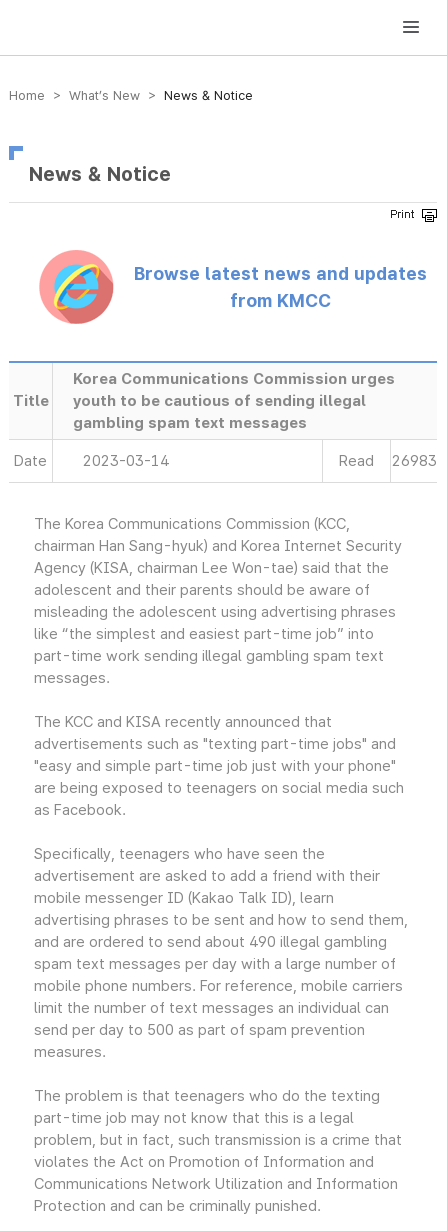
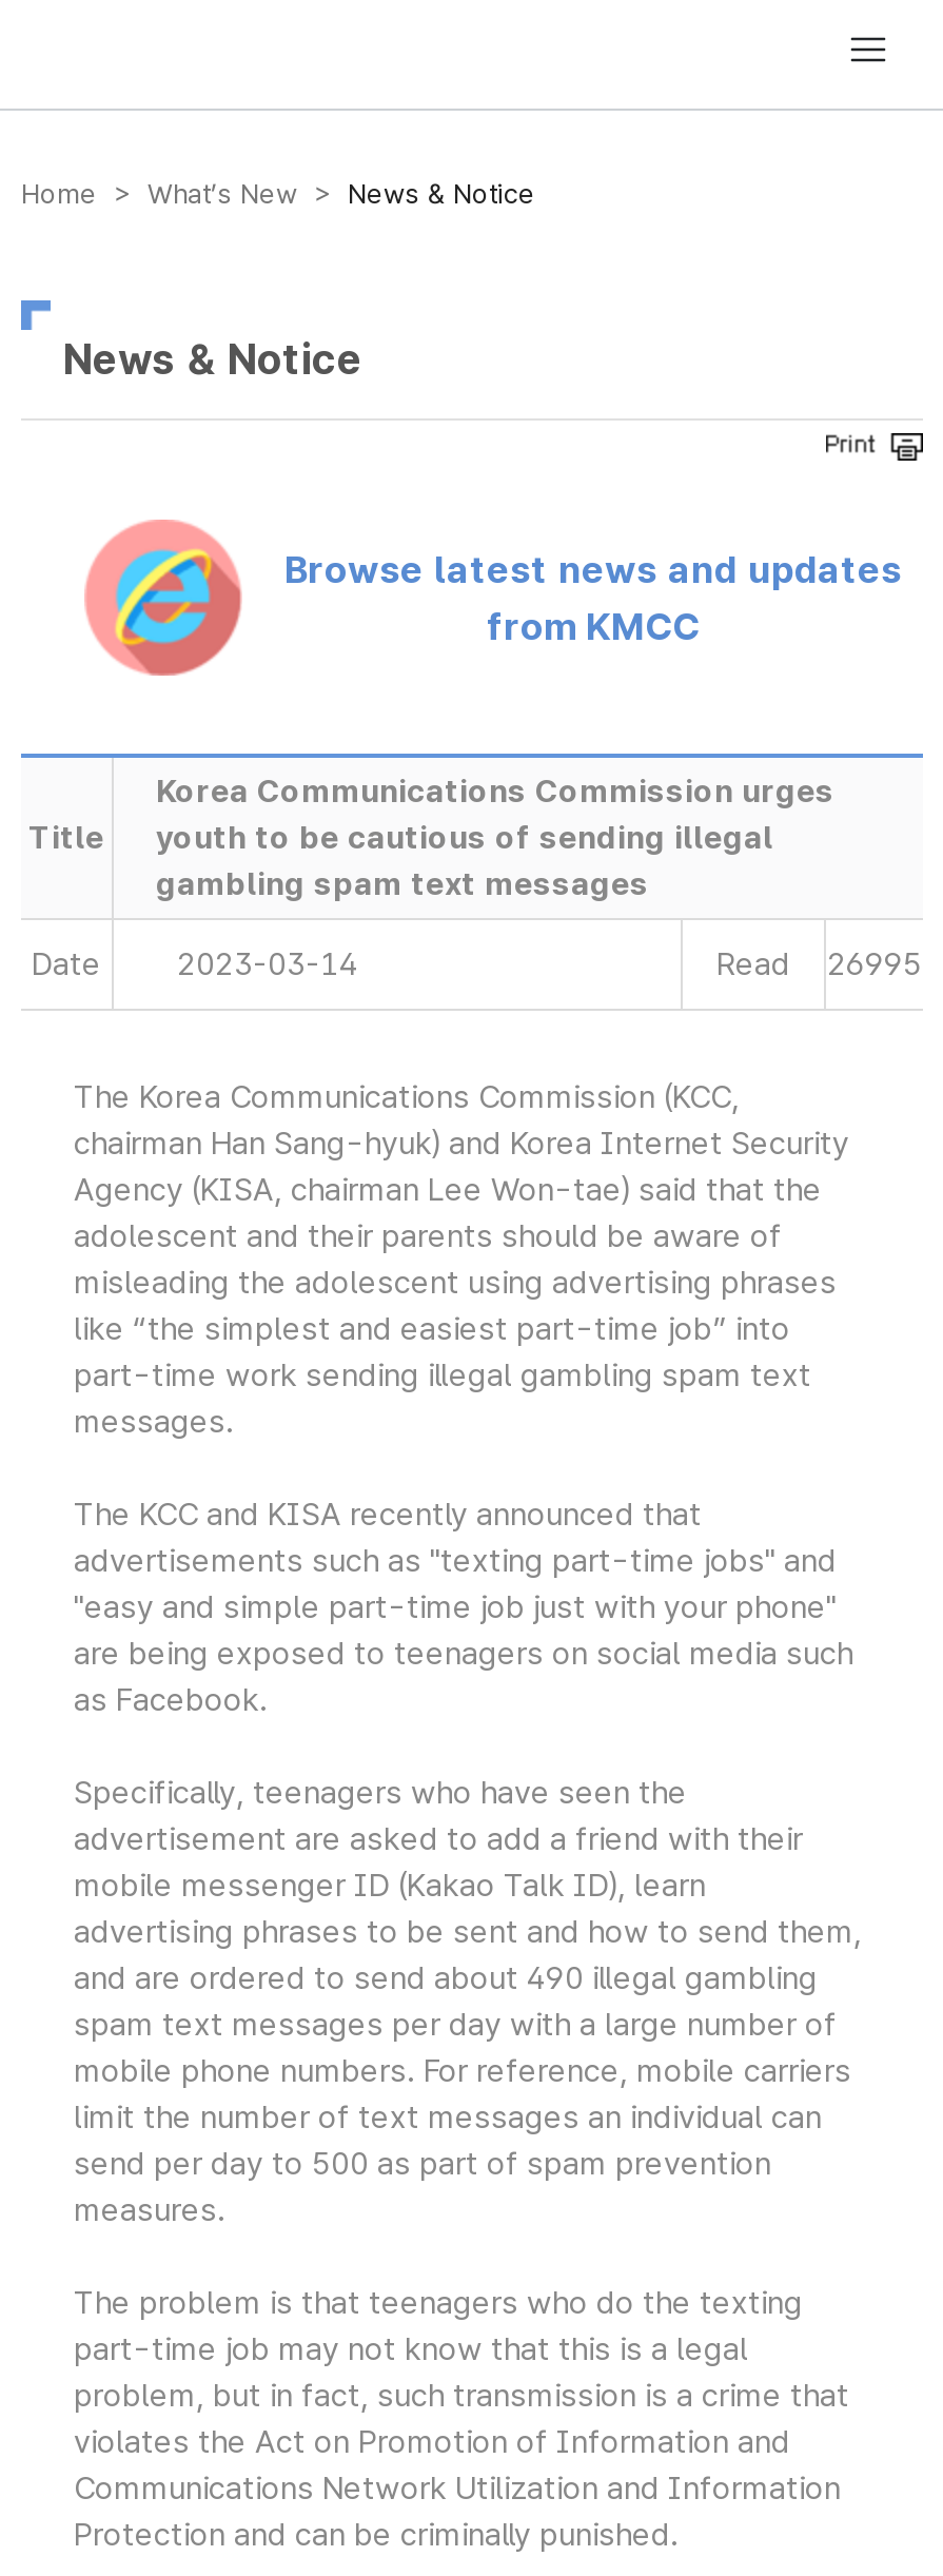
- Read 26983
+ Read 26995
